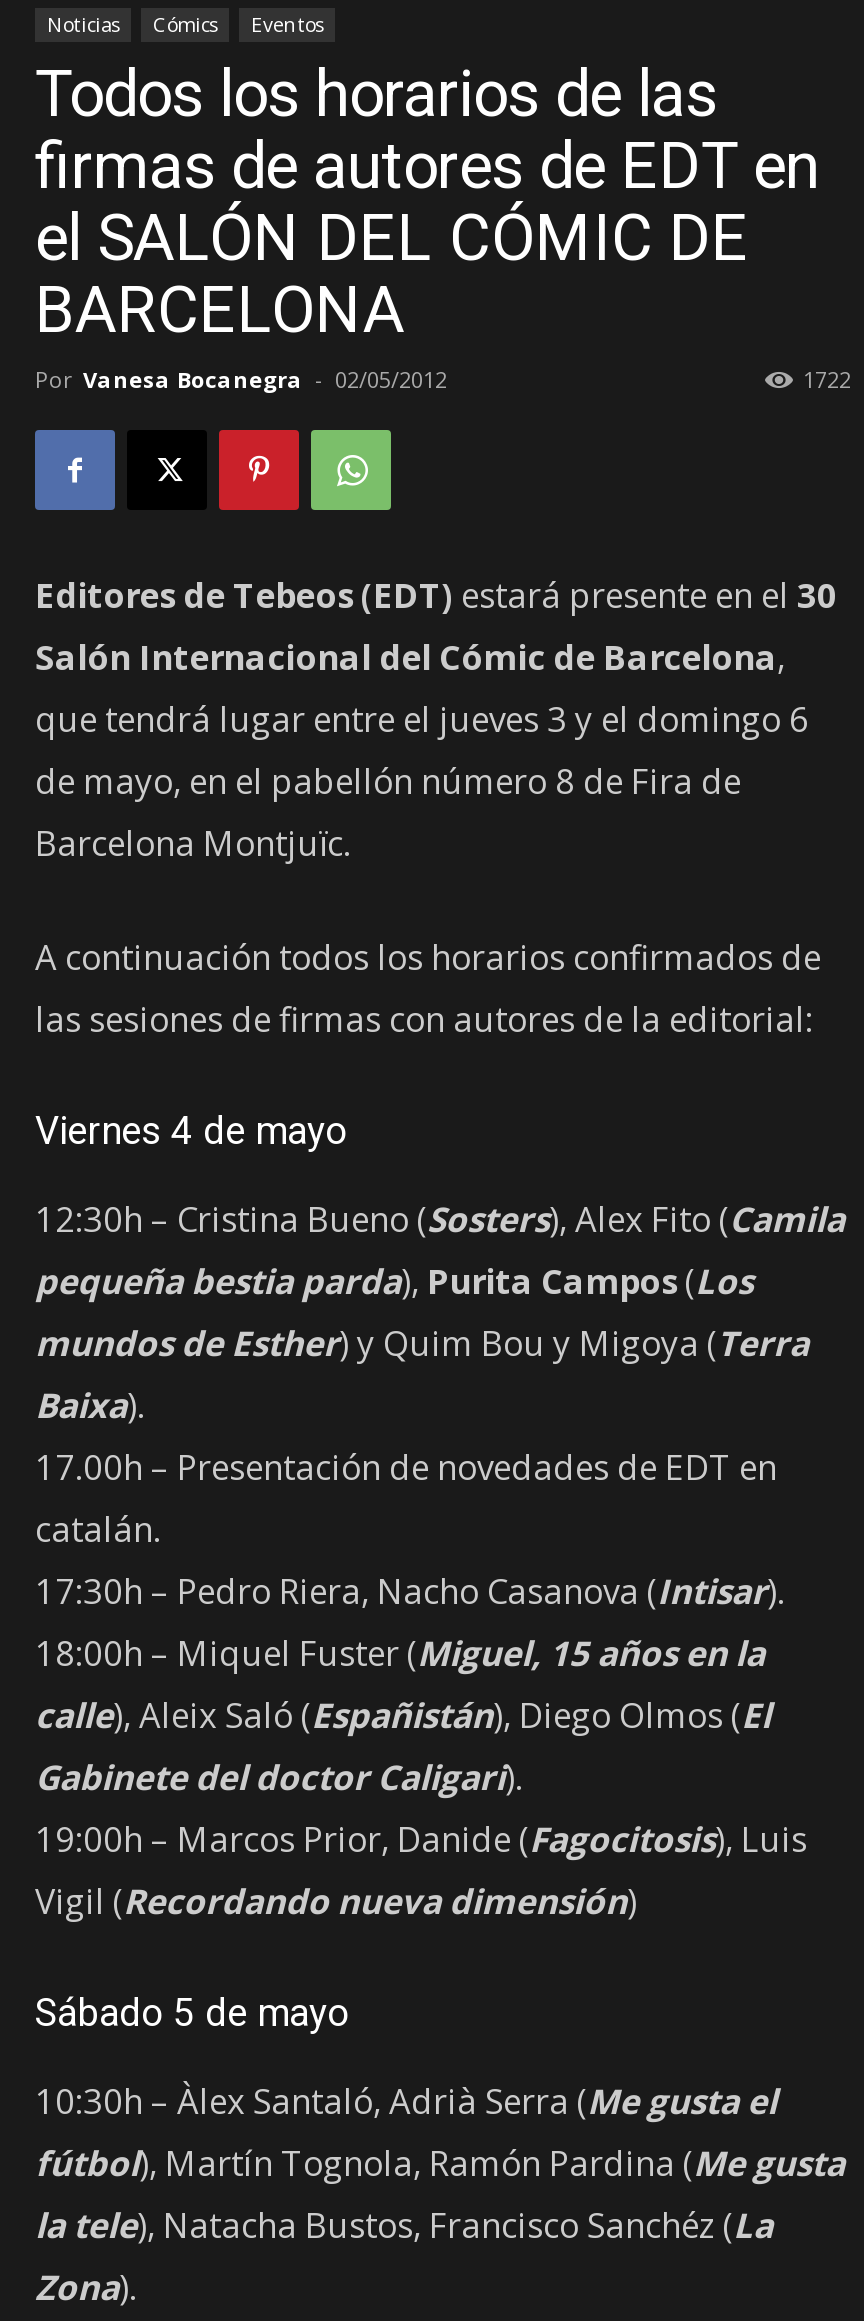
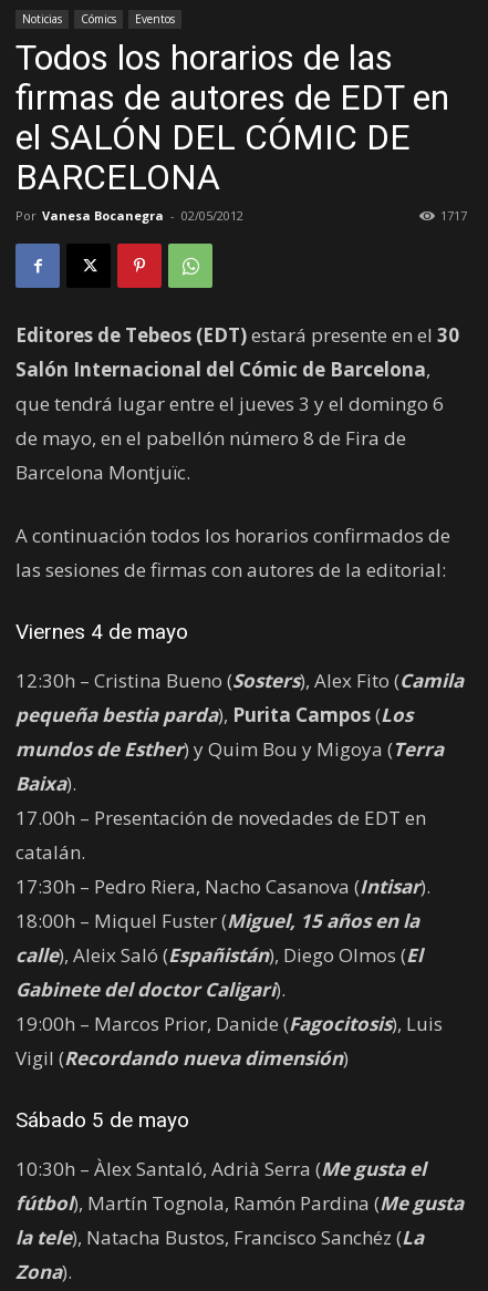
- 1722
+ 1717
